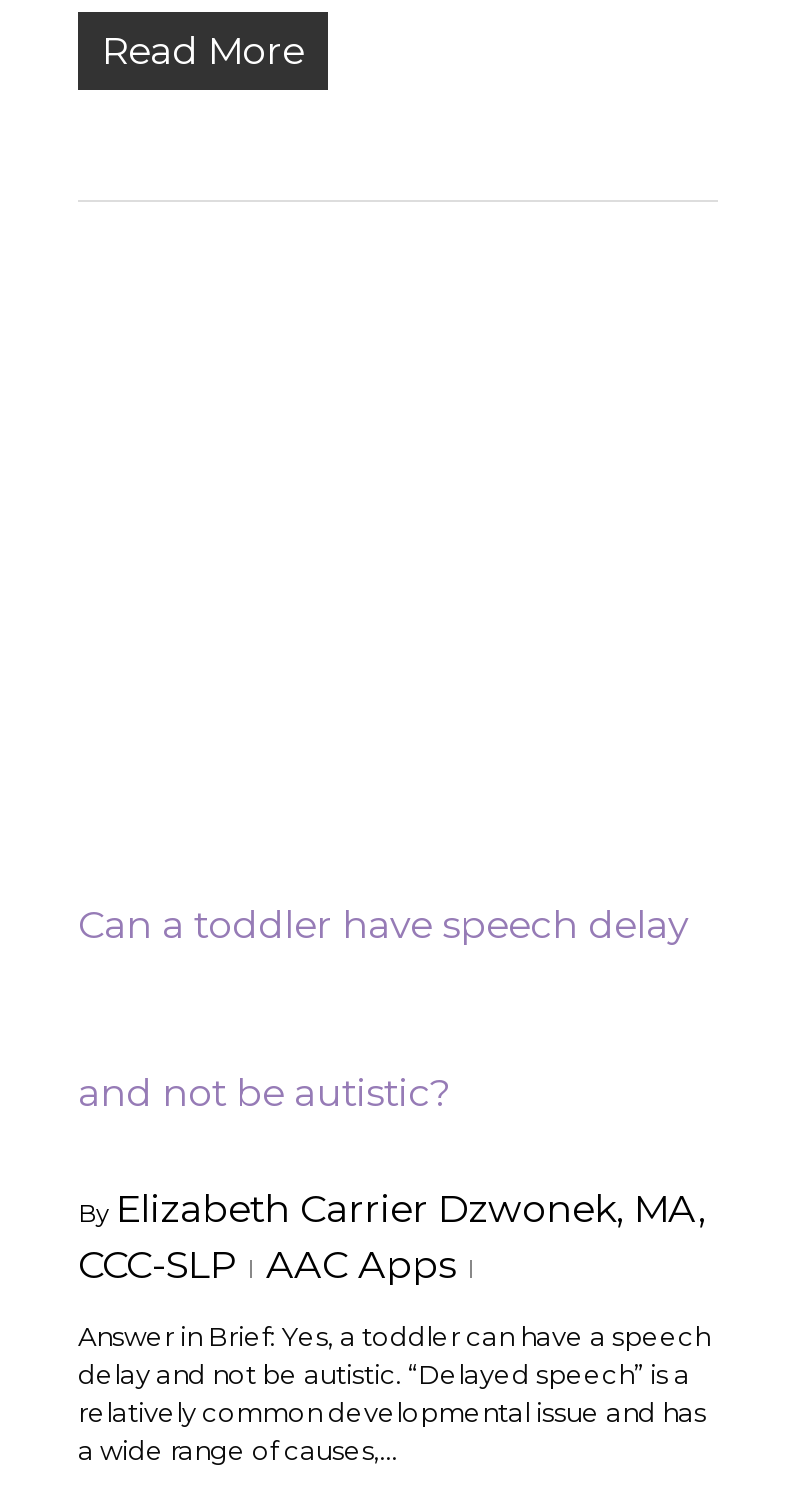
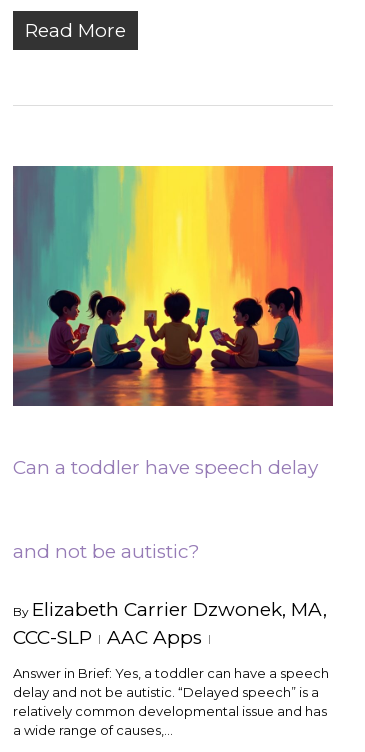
+ [image]
